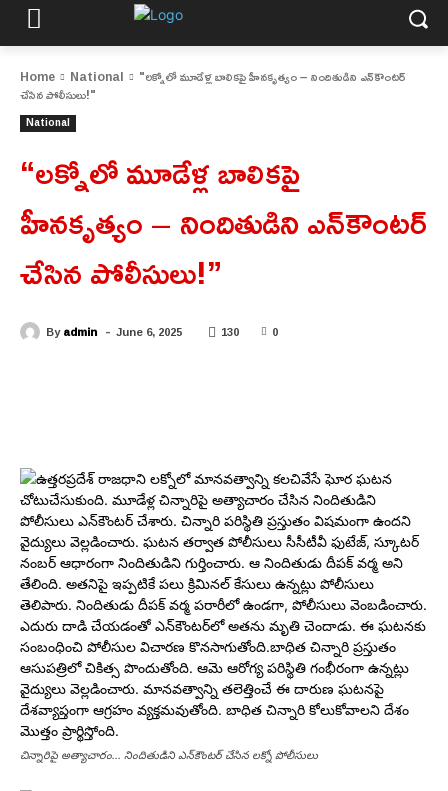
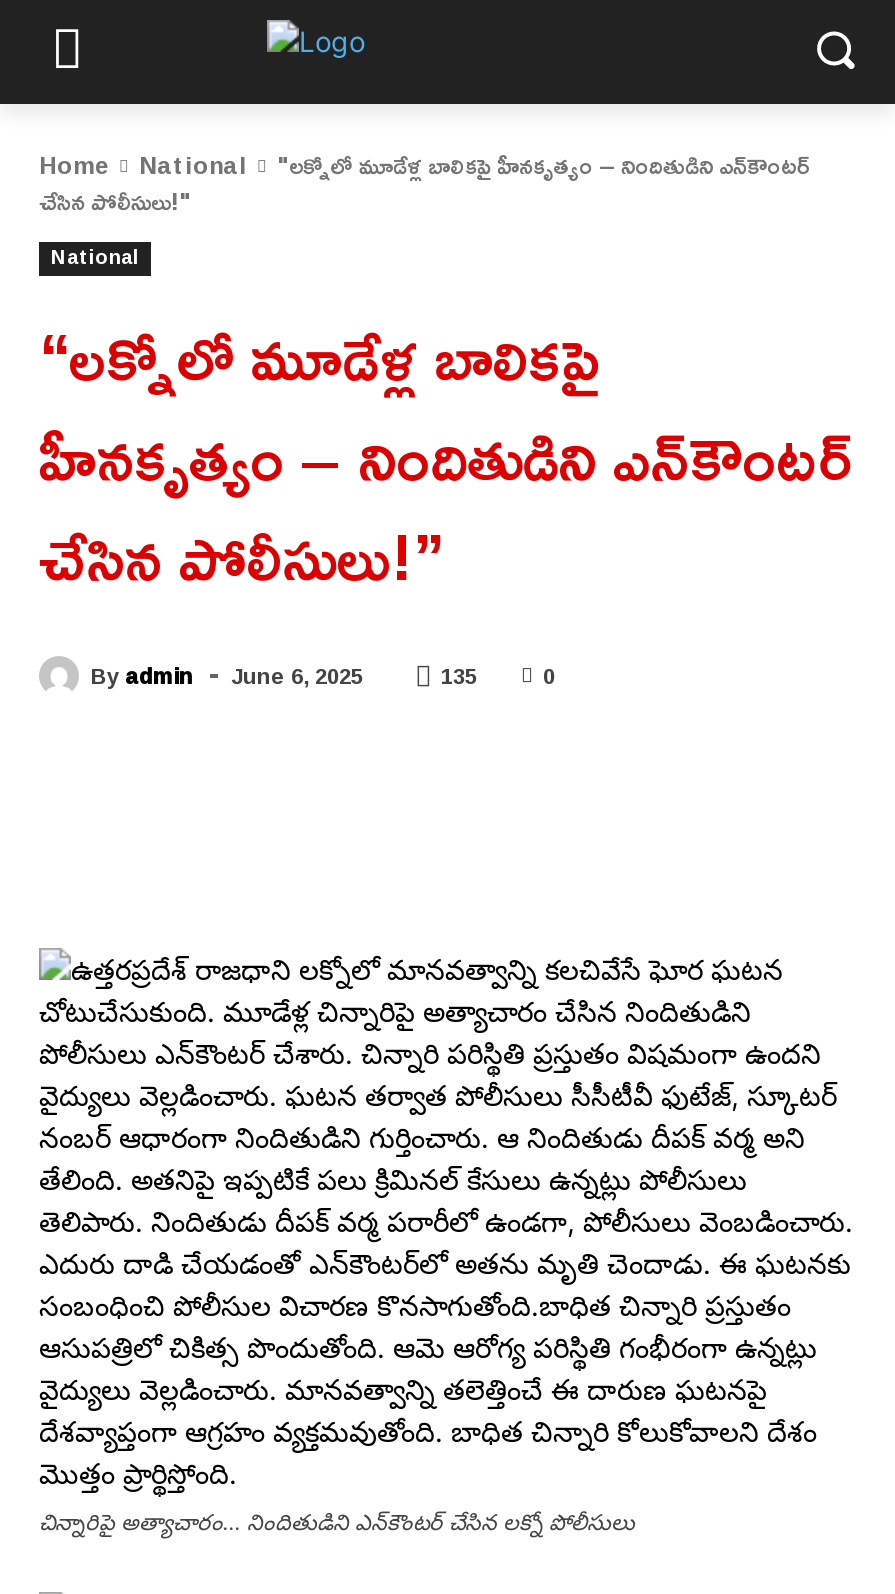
- By admin - June 6, 2025 130 0
+ By admin - June 6, 2025 135 0
